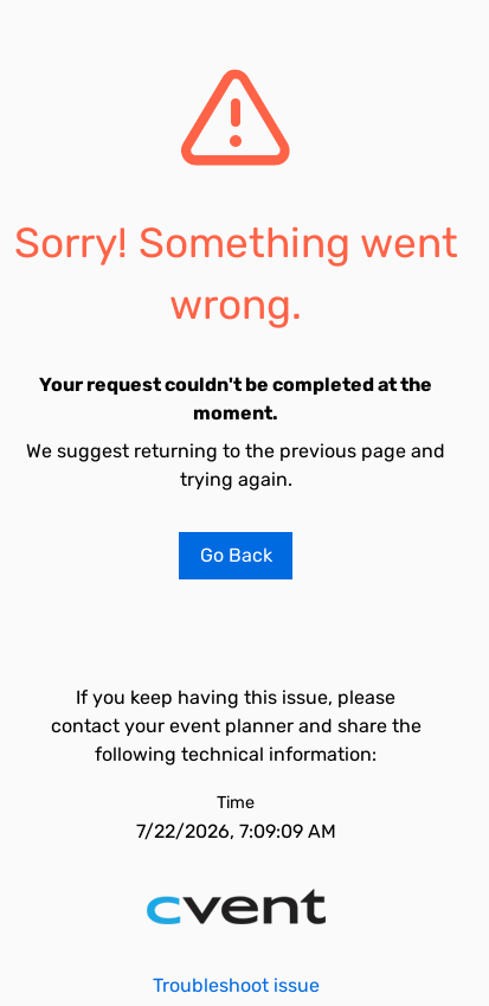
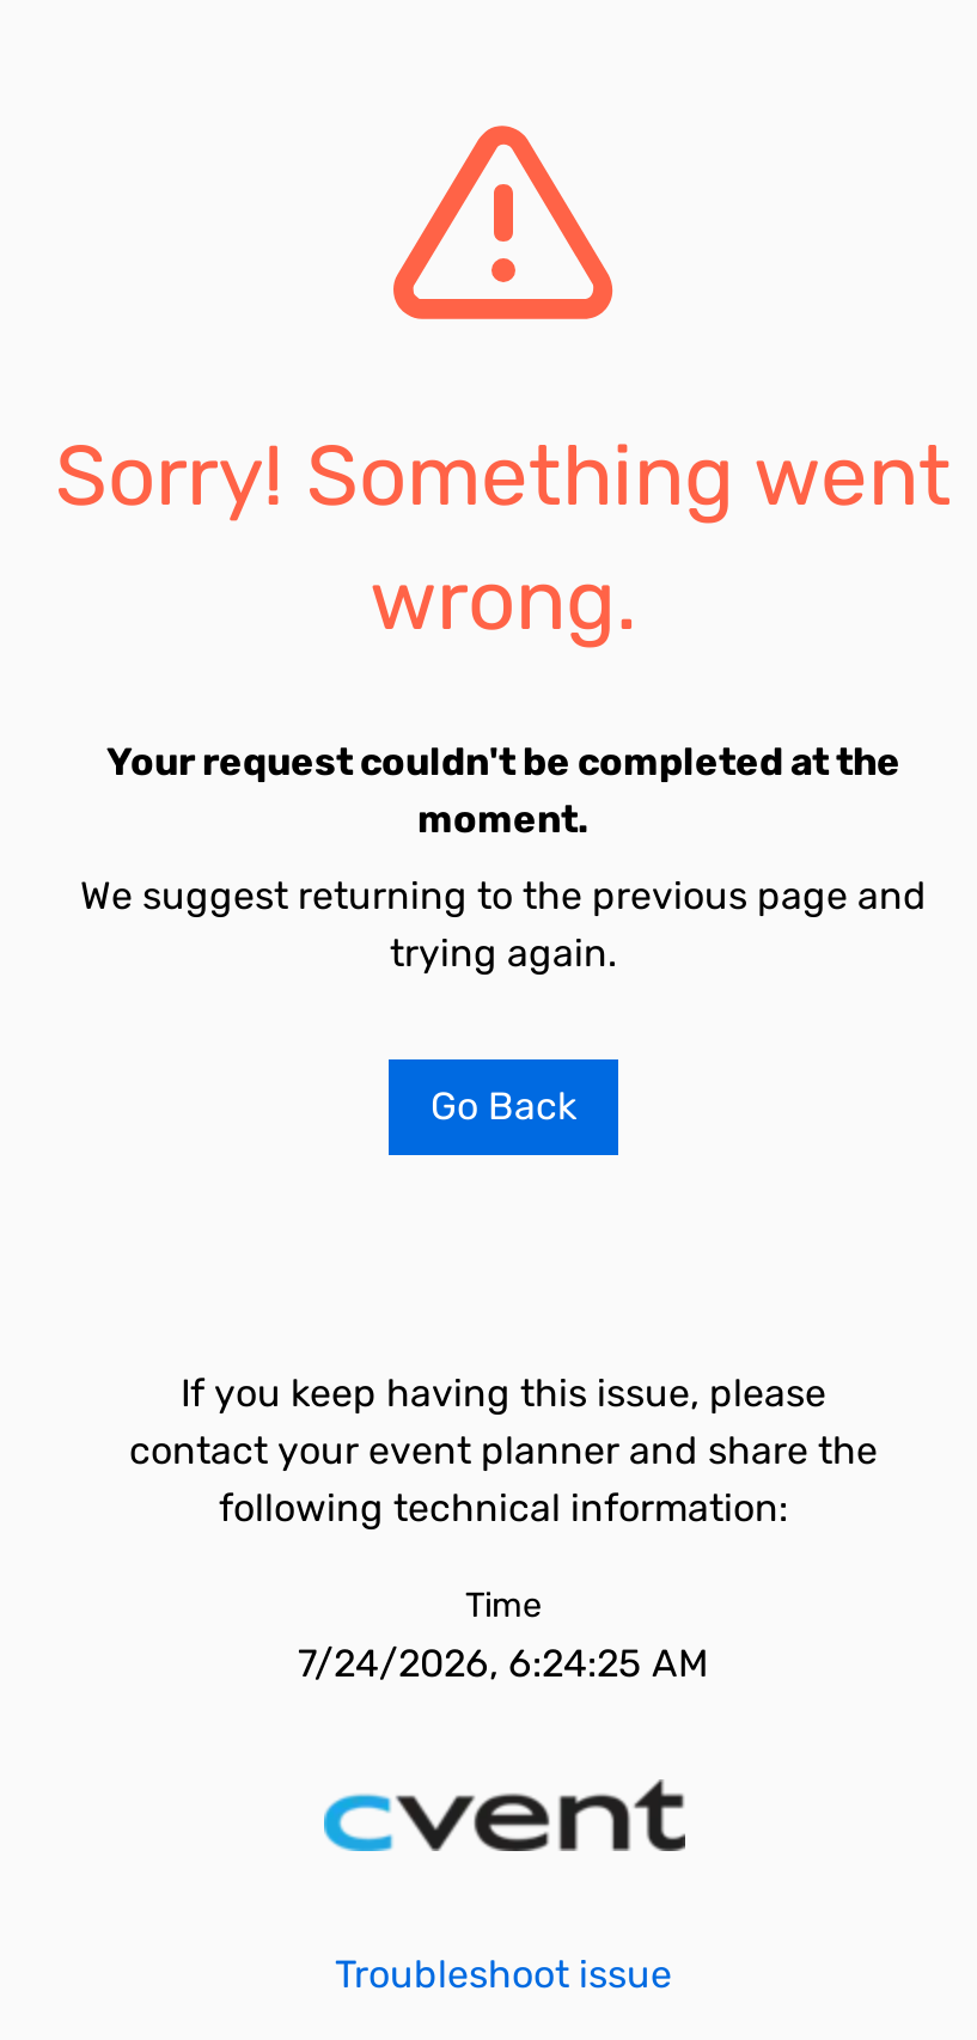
- 7/22/2026, 7:09:09 AM
+ 7/24/2026, 6:24:25 AM
